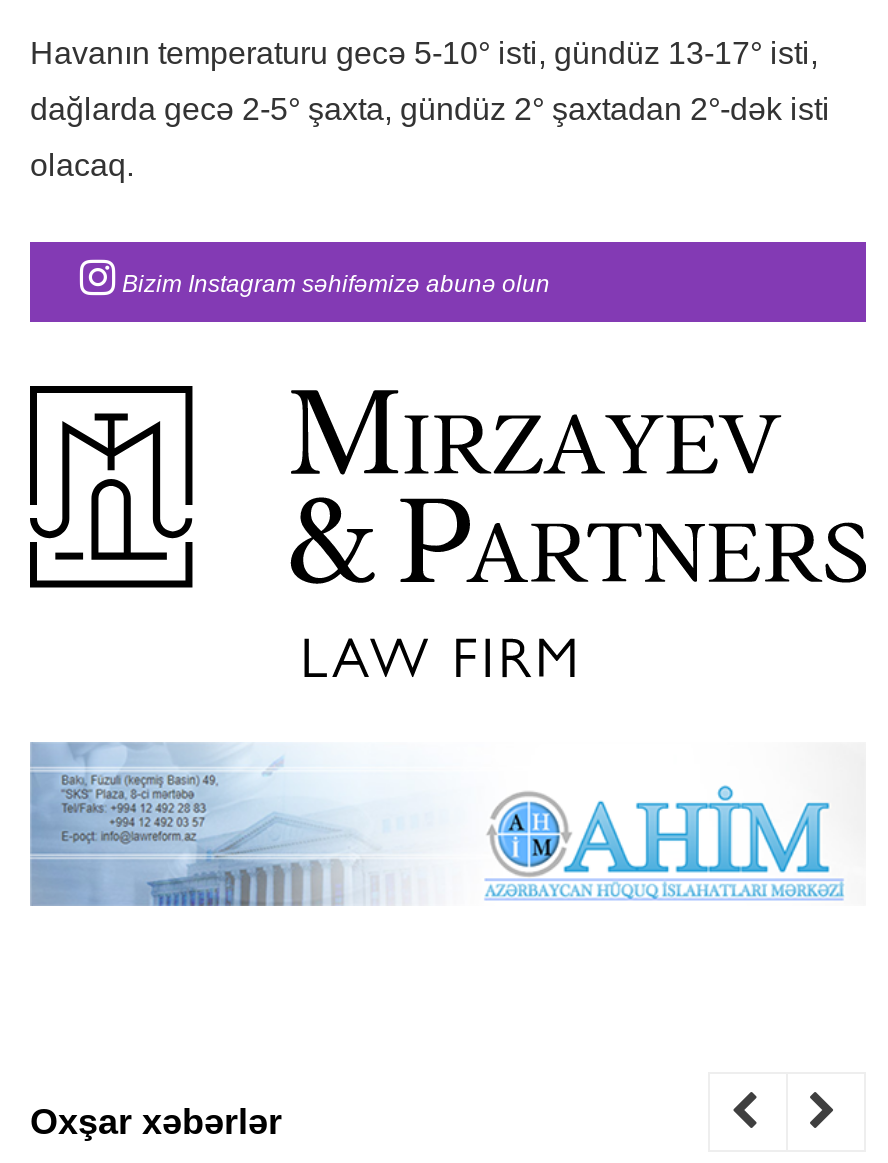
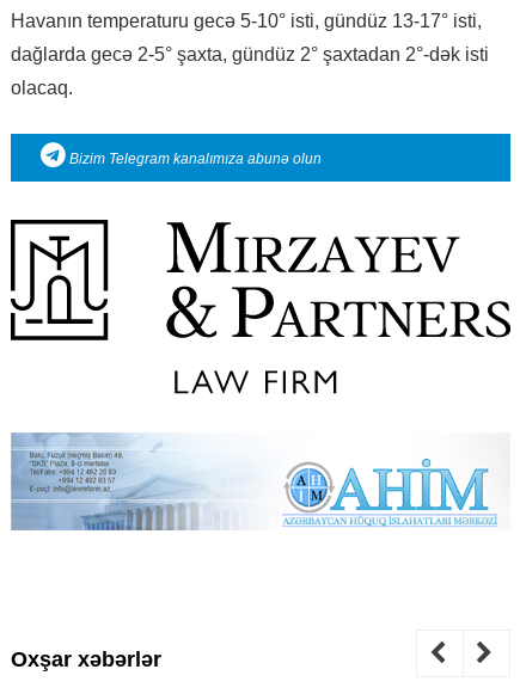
- Bizim Instagram səhifəmizə abunə olun
+ Bizim Telegram kanalımıza abunə olun
